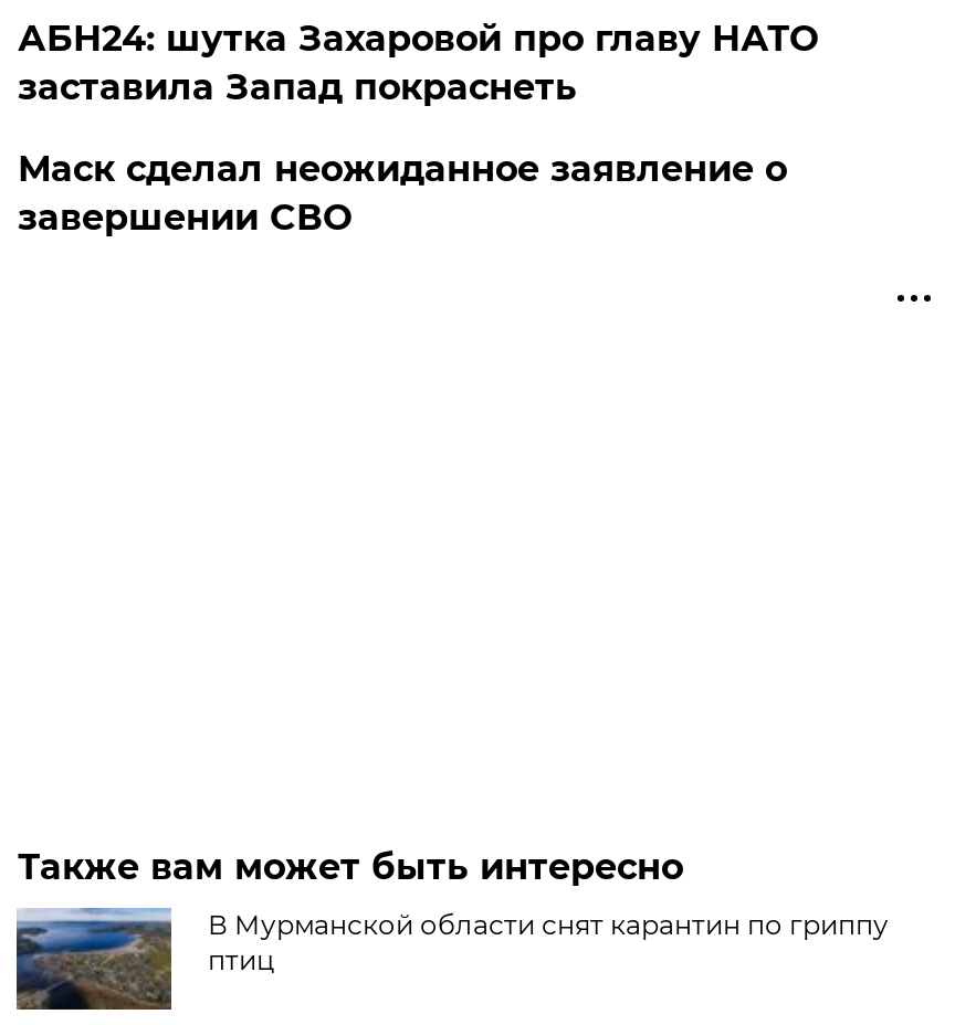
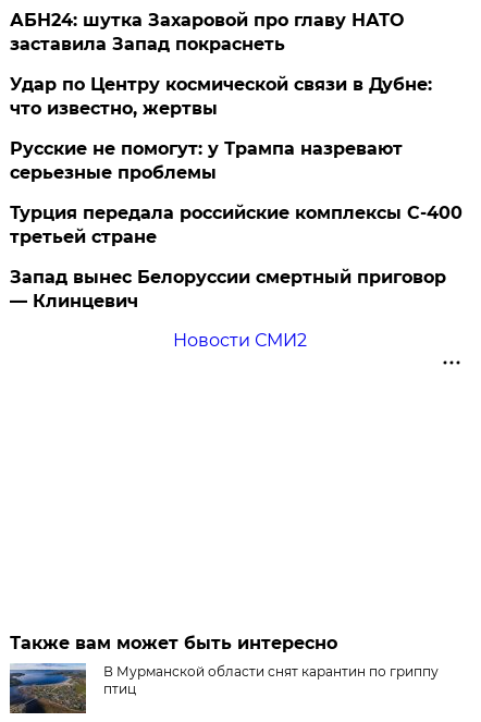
- Маск сделал неожиданное заявление о
- завершении СВО
+ Удар по Центру космической связи в Дубне:
+ что известно, жертвы
+ Русские не помогут: у Трампа назревают
+ серьезные проблемы
+ Турция передала российские комплексы С-400
+ третьей стране
+ Запад вынес Белоруссии смертный приговор
+ — Клинцевич
+ Новости СМИ2
